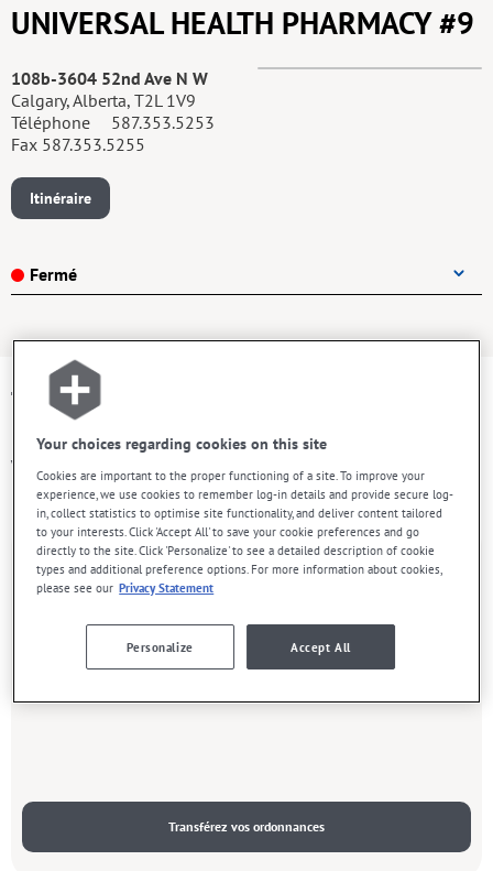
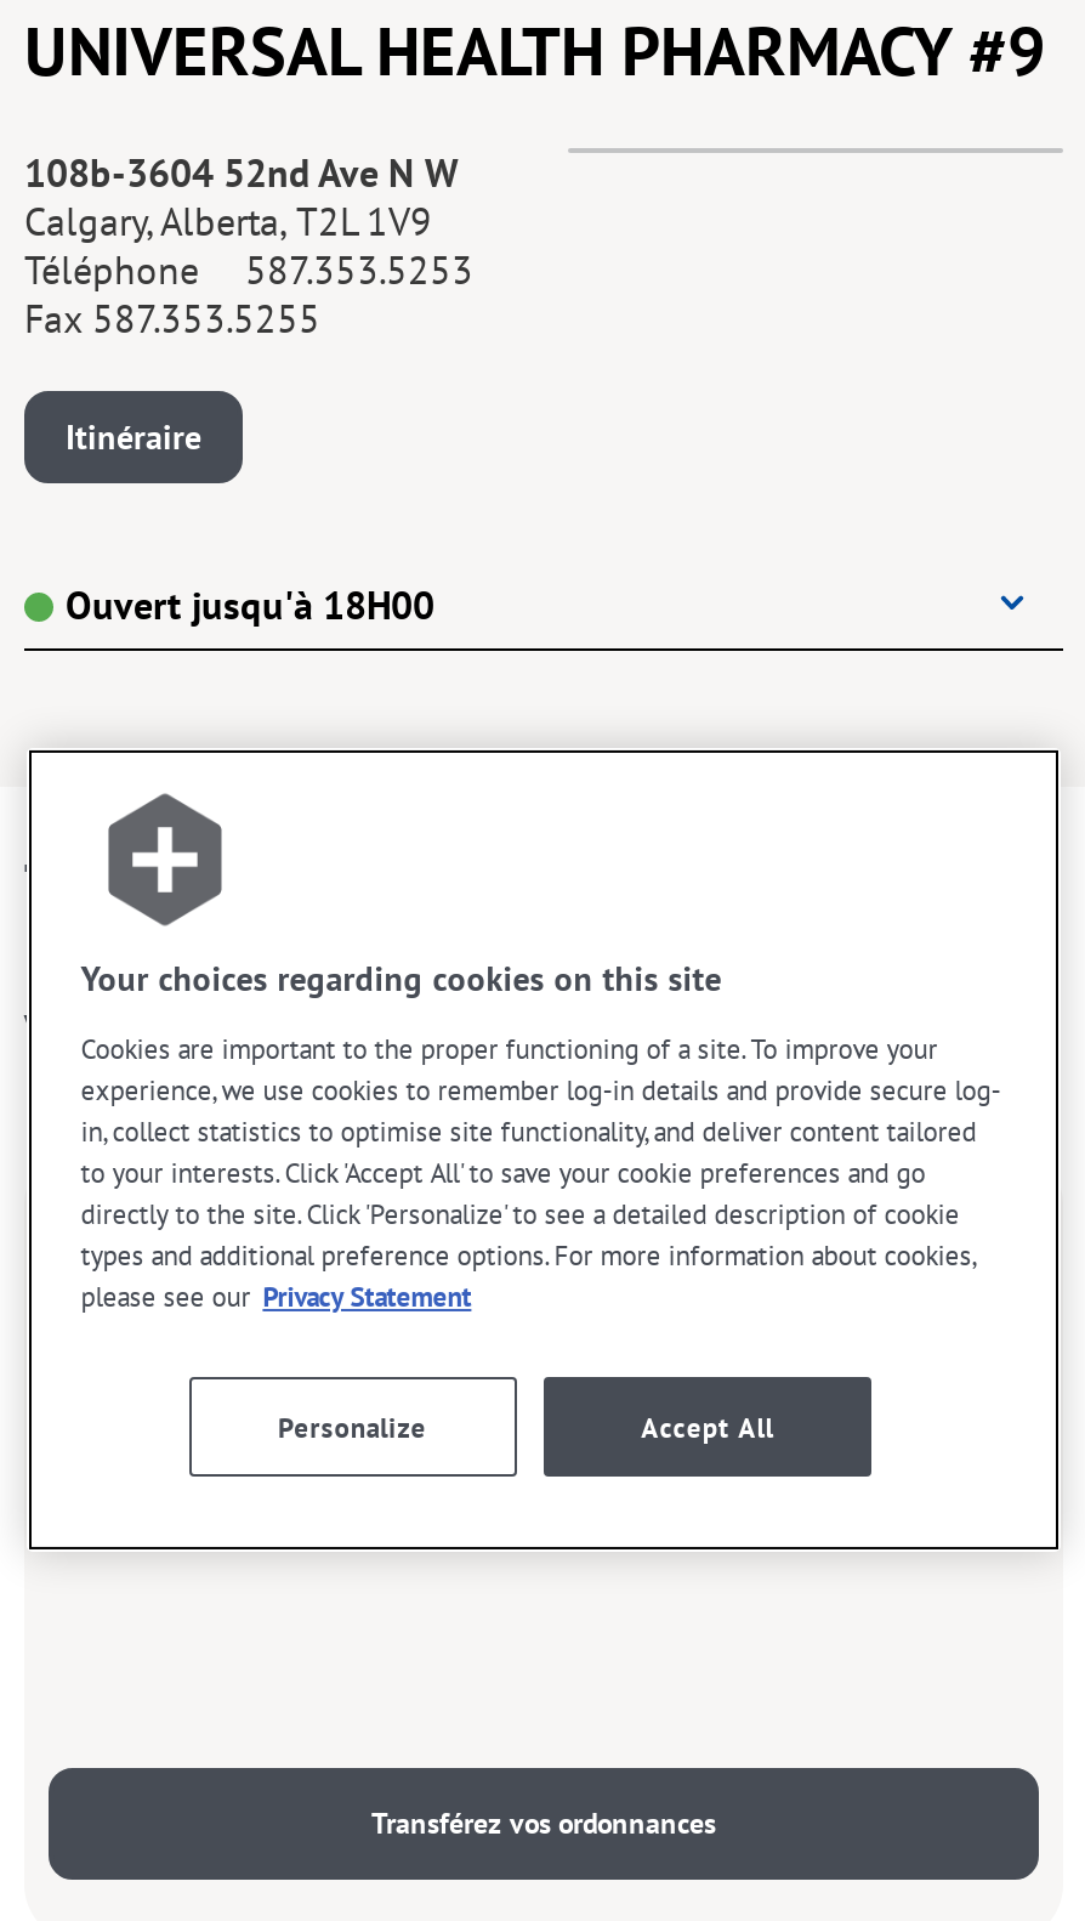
- Fermé
+ Ouvert jusqu'à 18H00
